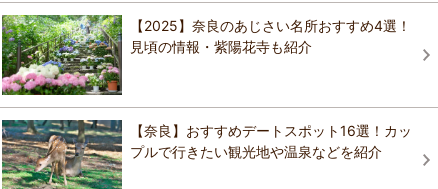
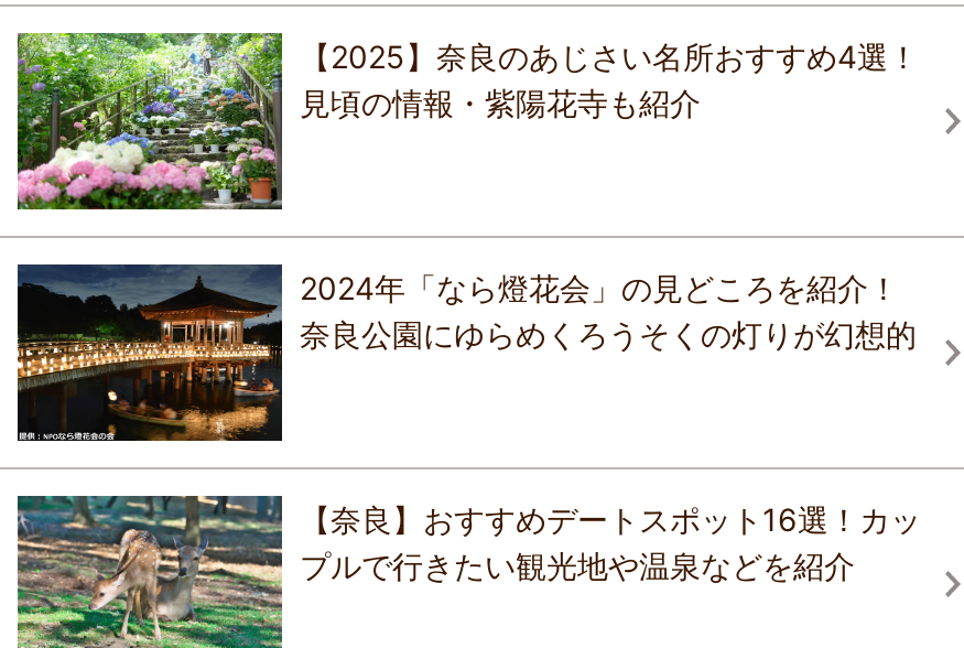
+ [image]
+ 2024年「なら燈花会」の見どころを紹介！
+ 奈良公園にゆらめくろうそくの灯りが幻想的
